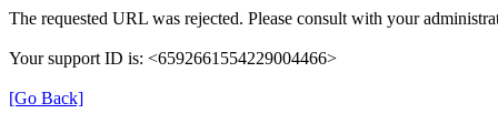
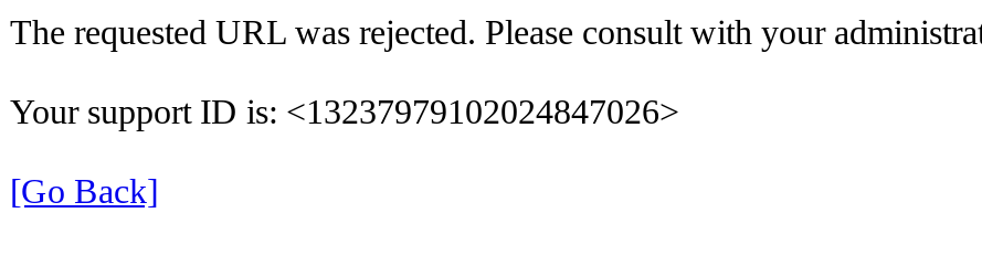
- Your support ID is: <6592661554229004466>
+ Your support ID is: <13237979102024847026>
